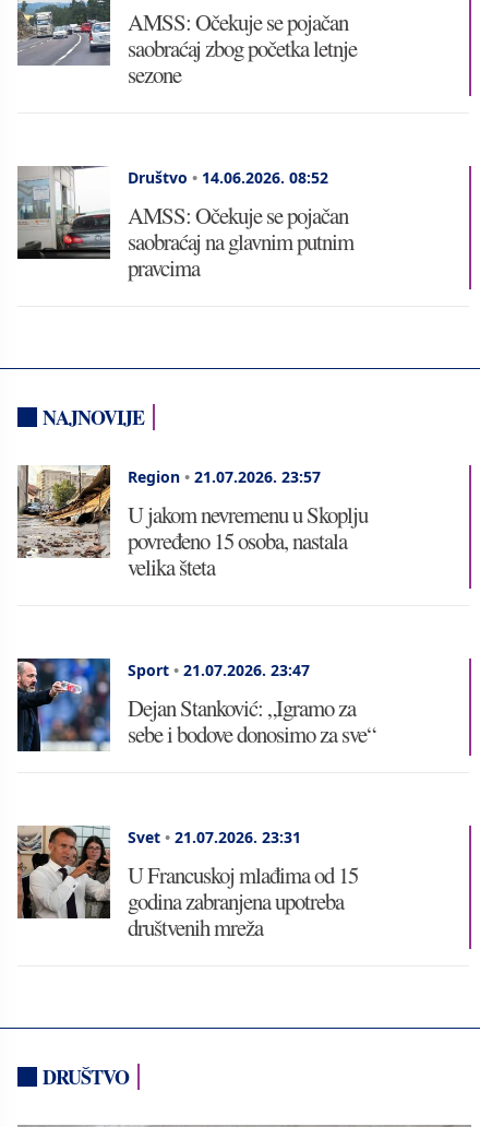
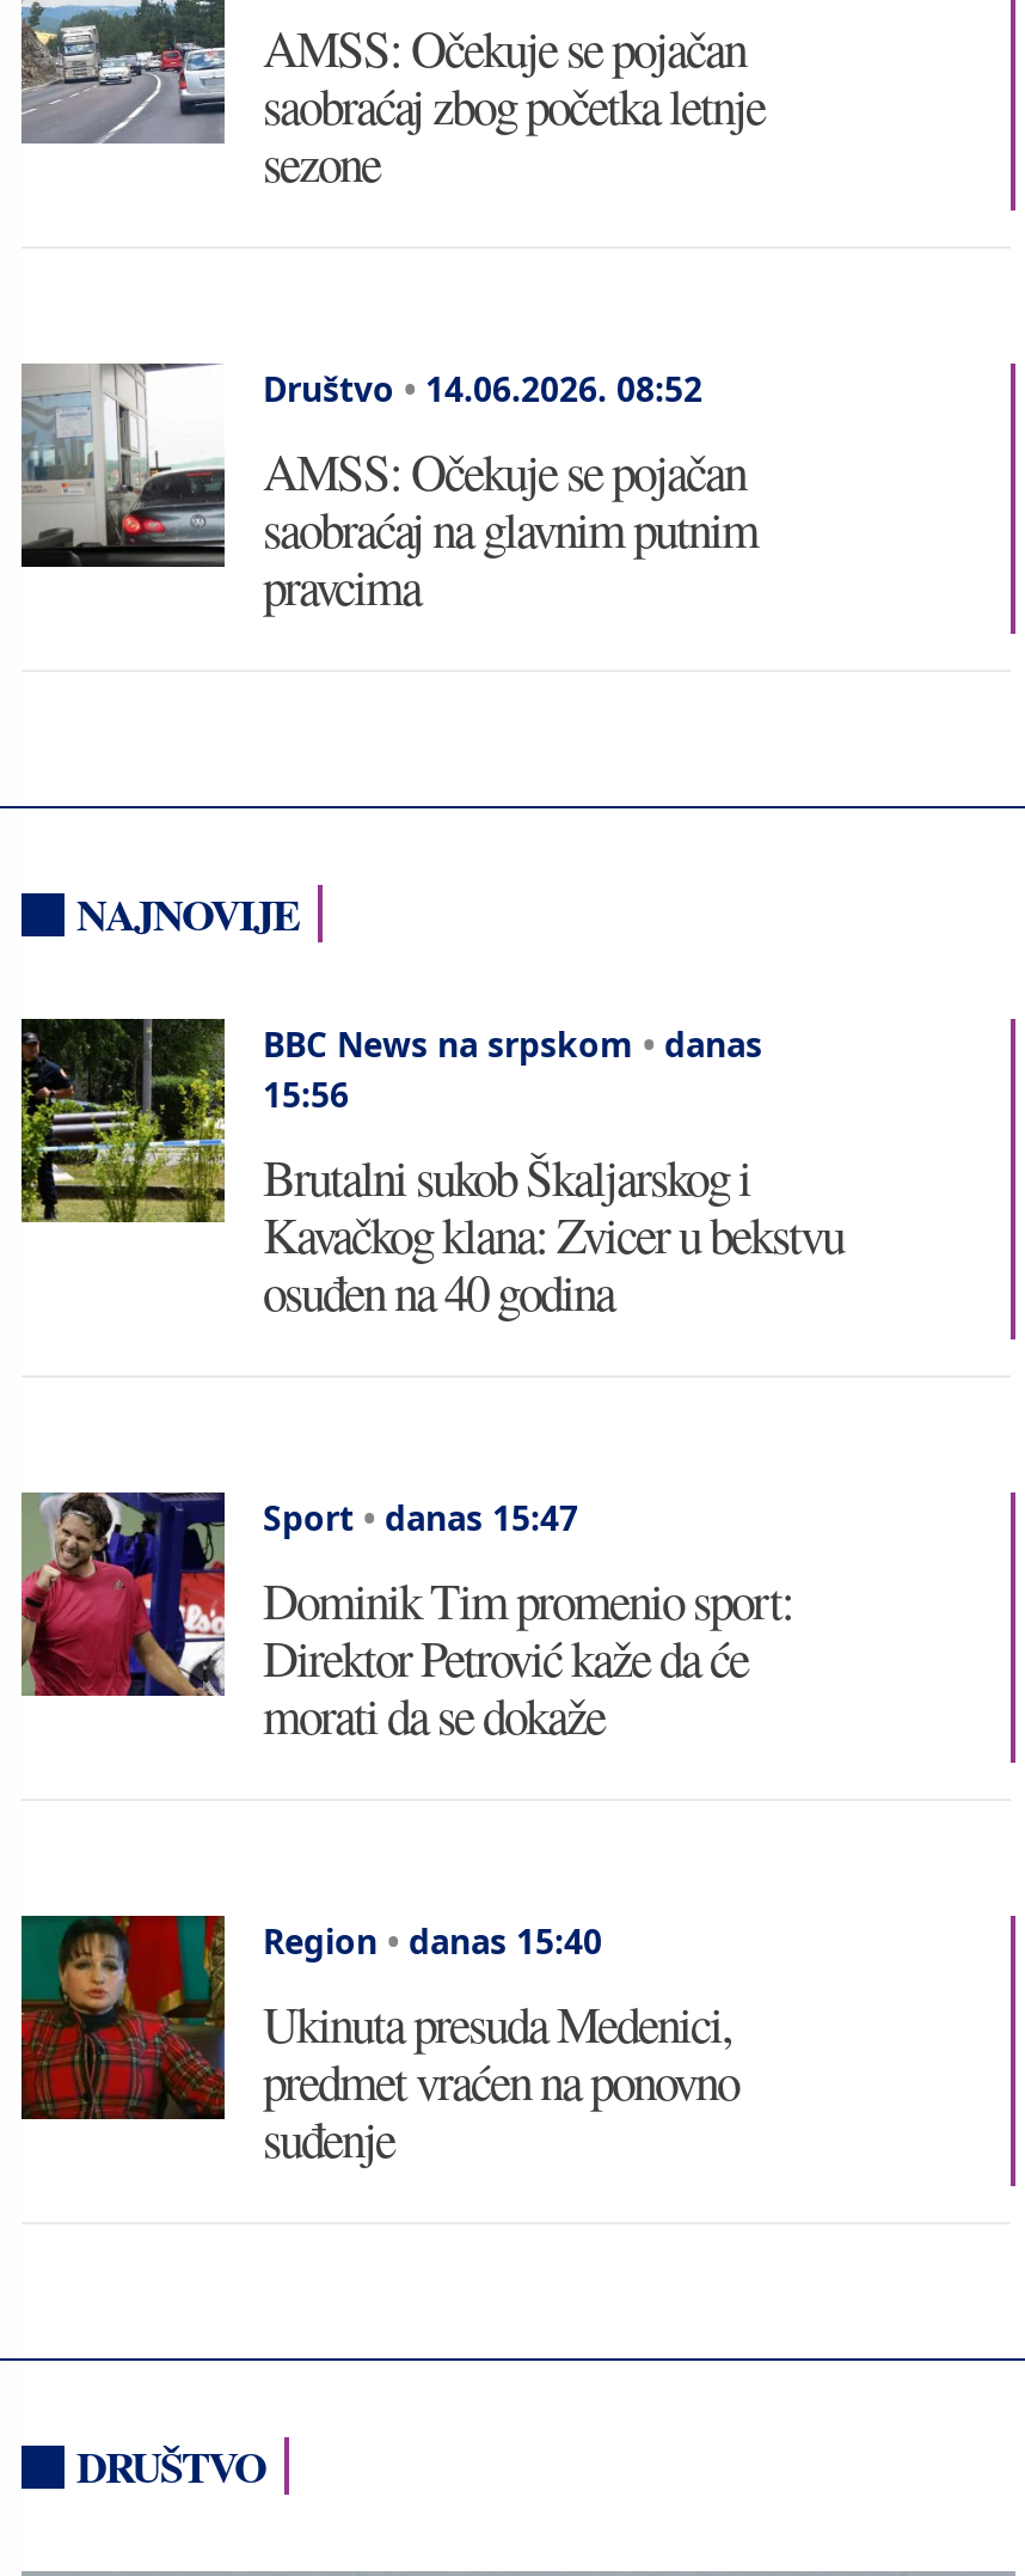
- [image]
- Region • 21.07.2026. 23:57
- U jakom nevremenu u Skoplju
- povređeno 15 osoba, nastala
- velika šteta
+ [image]
+ BBC News na srpskom • danas
+ 15:56
+ Brutalni sukob Škaljarskog i
+ Kavačkog klana: Zvicer u bekstvu
+ osuđen na 40 godina

- [image]
- Sport • 21.07.2026. 23:47
- Dejan Stanković: „Igramo za
- sebe i bodove donosimo za sve“
+ [image]
+ Sport • danas 15:47
+ Dominik Tim promenio sport:
+ Direktor Petrović kaže da će
+ morati da se dokaže

- [image]
- Svet • 21.07.2026. 23:31
- U Francuskoj mlađima od 15
- godina zabranjena upotreba
- društvenih mreža
+ [image]
+ Region • danas 15:40
+ Ukinuta presuda Medenici,
+ predmet vraćen na ponovno
+ suđenje
